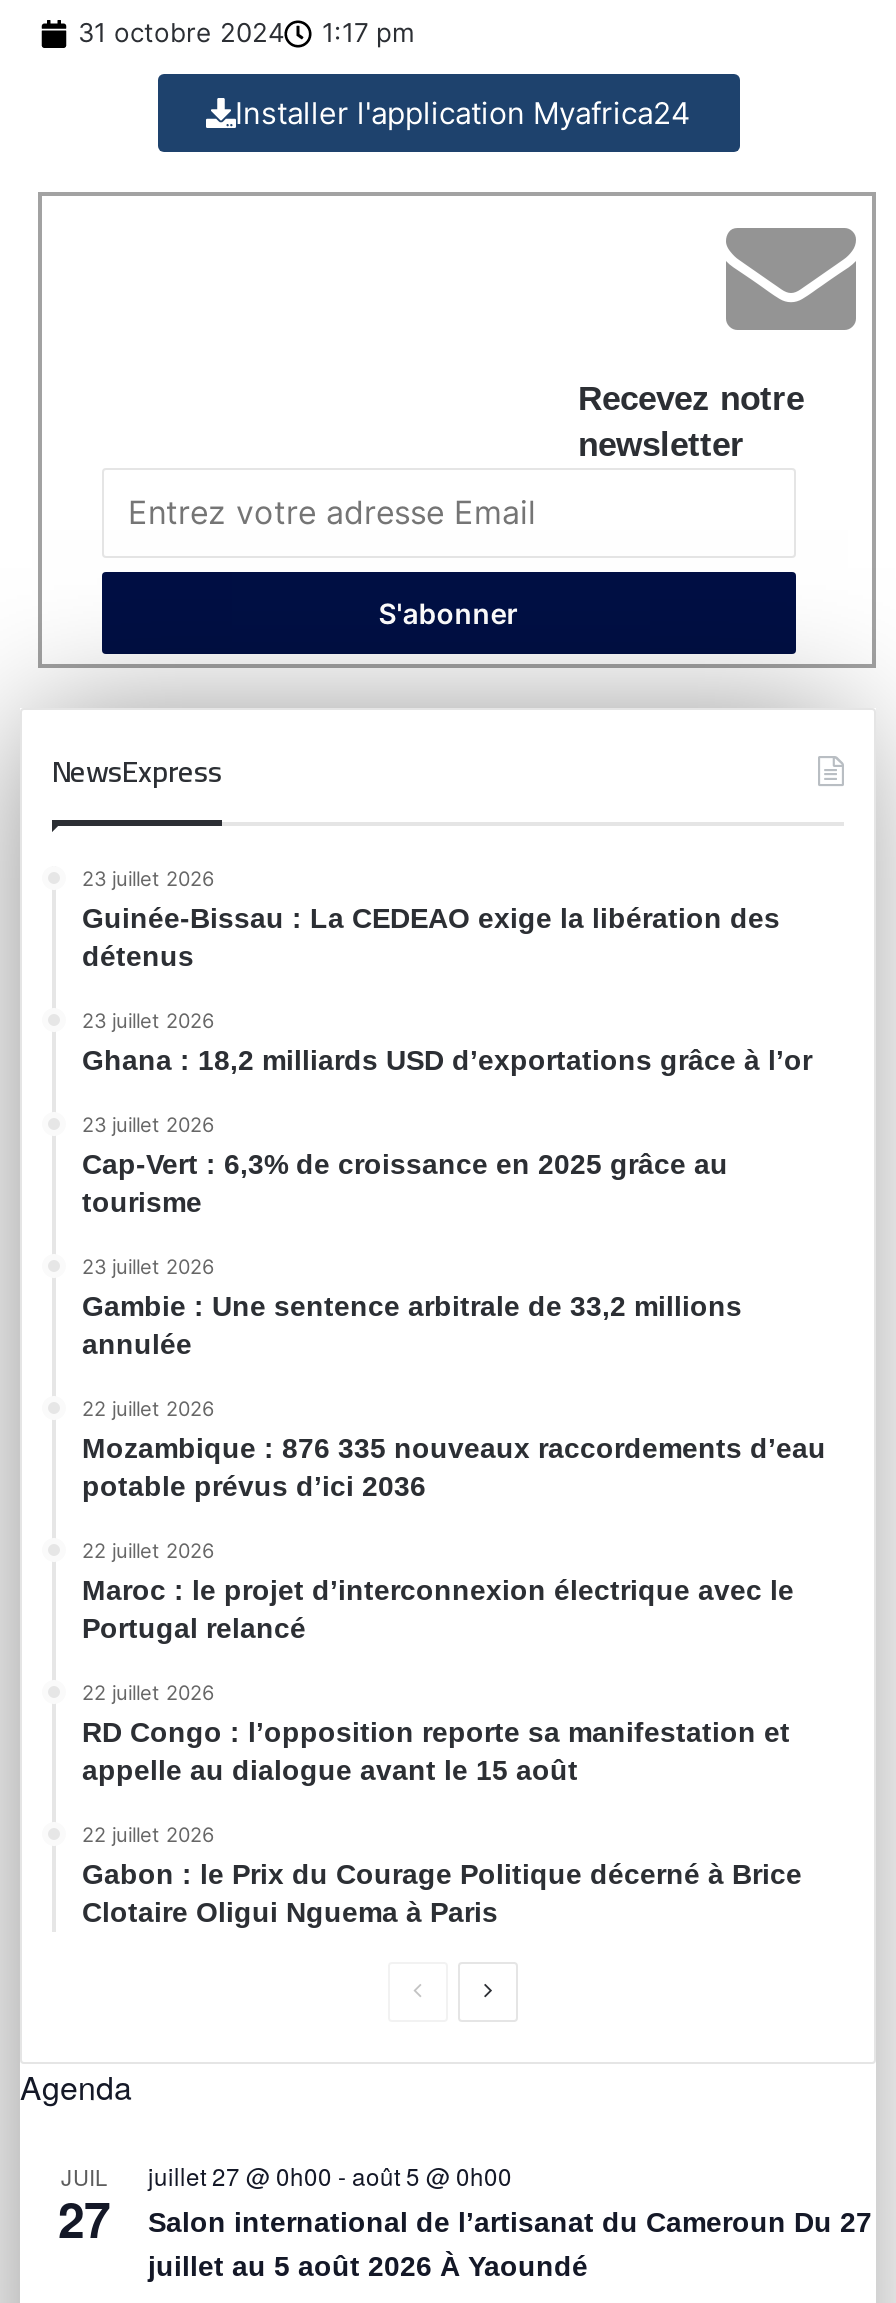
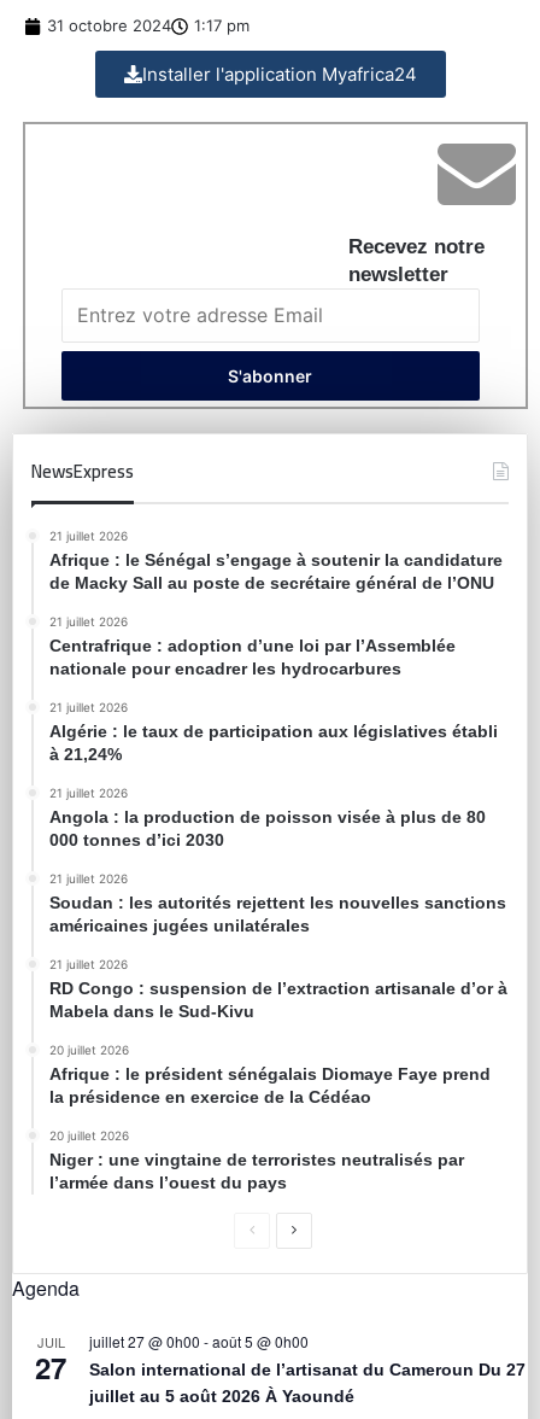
- 23 juillet 2026
- Guinée-Bissau : La CEDEAO exige la libération des
- détenus
+ 21 juillet 2026
+ Afrique : le Sénégal s’engage à soutenir la candidature
+ de Macky Sall au poste de secrétaire général de l’ONU

- 23 juillet 2026
- Ghana : 18,2 milliards USD d’exportations grâce à l’or
+ 21 juillet 2026
+ Centrafrique : adoption d’une loi par l’Assemblée
+ nationale pour encadrer les hydrocarbures

- 23 juillet 2026
- Cap-Vert : 6,3% de croissance en 2025 grâce au
- tourisme
+ 21 juillet 2026
+ Algérie : le taux de participation aux législatives établi
+ à 21,24%

- 23 juillet 2026
- Gambie : Une sentence arbitrale de 33,2 millions
- annulée
+ 21 juillet 2026
+ Angola : la production de poisson visée à plus de 80
+ 000 tonnes d’ici 2030

- 22 juillet 2026
- Mozambique : 876 335 nouveaux raccordements d’eau
- potable prévus d’ici 2036
+ 21 juillet 2026
+ Soudan : les autorités rejettent les nouvelles sanctions
+ américaines jugées unilatérales

- 22 juillet 2026
- Maroc : le projet d’interconnexion électrique avec le
- Portugal relancé
+ 21 juillet 2026
+ RD Congo : suspension de l’extraction artisanale d’or à
+ Mabela dans le Sud-Kivu

- 22 juillet 2026
- RD Congo : l’opposition reporte sa manifestation et
- appelle au dialogue avant le 15 août
+ 20 juillet 2026
+ Afrique : le président sénégalais Diomaye Faye prend
+ la présidence en exercice de la Cédéao

- 22 juillet 2026
- Gabon : le Prix du Courage Politique décerné à Brice
- Clotaire Oligui Nguema à Paris
+ 20 juillet 2026
+ Niger : une vingtaine de terroristes neutralisés par
+ l’armée dans l’ouest du pays
